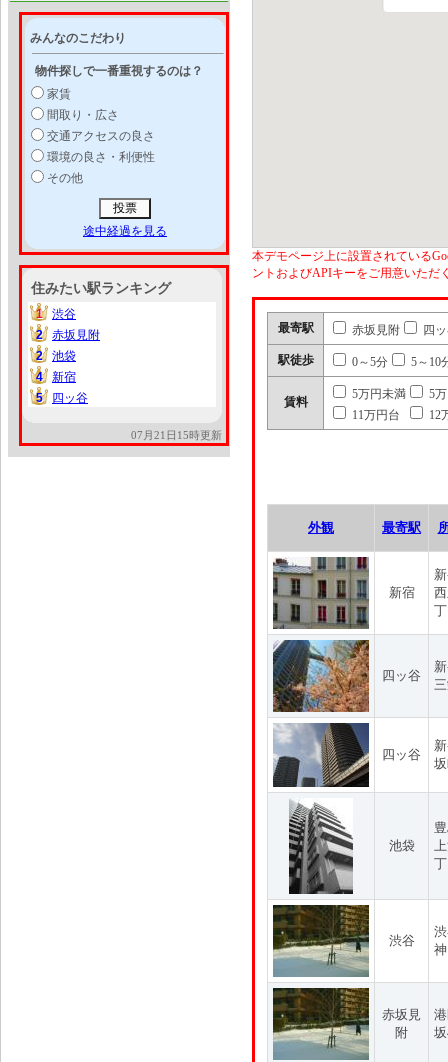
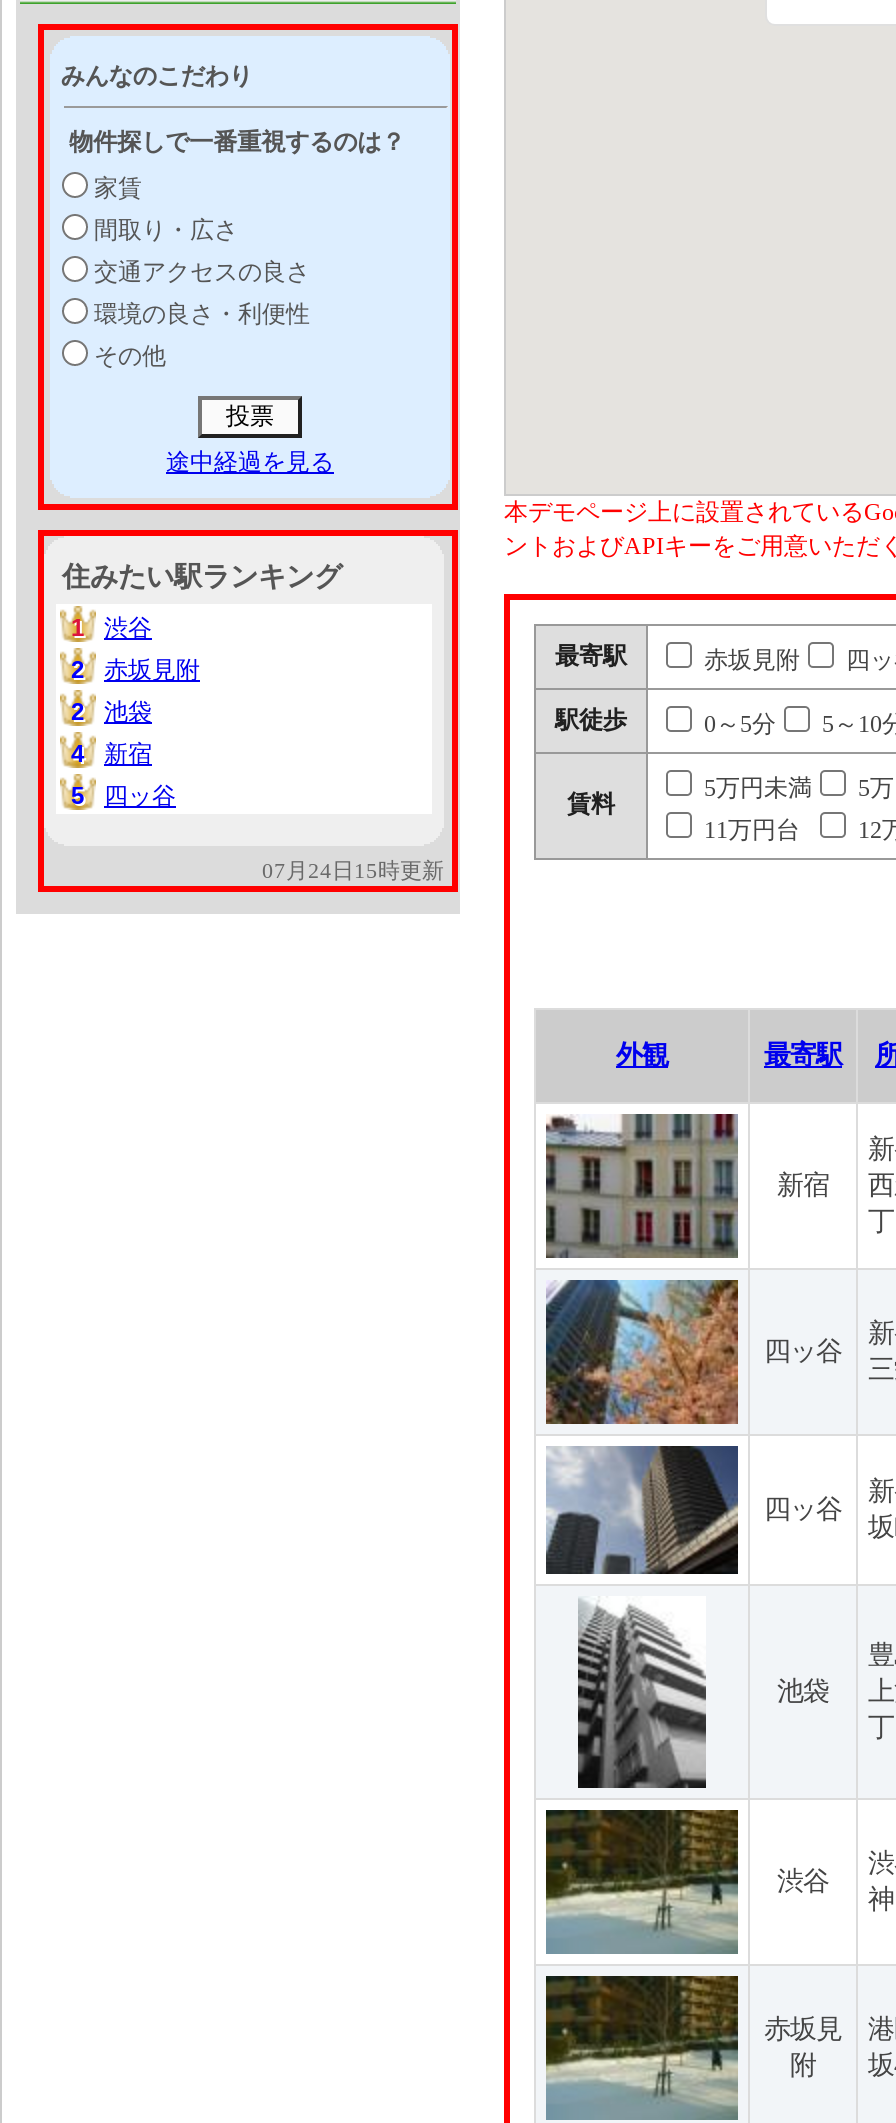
- 07月21日15時更新
+ 07月24日15時更新
